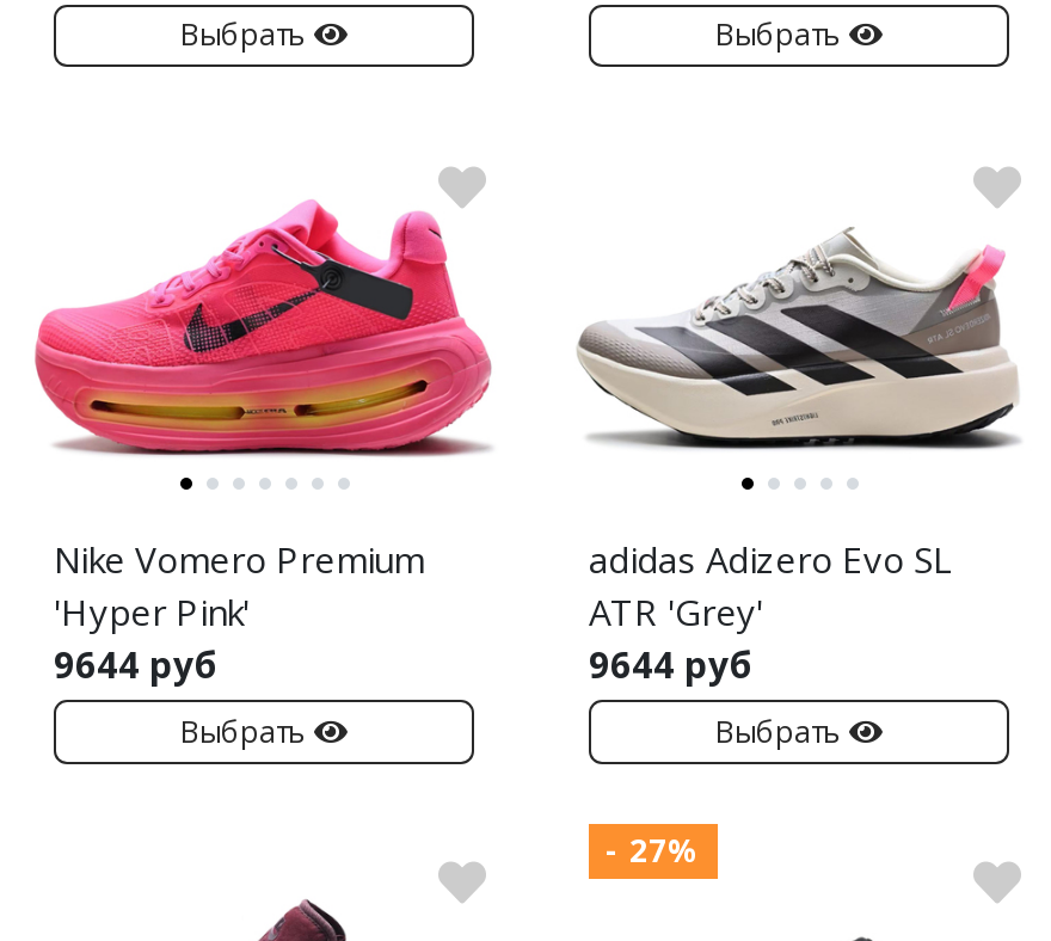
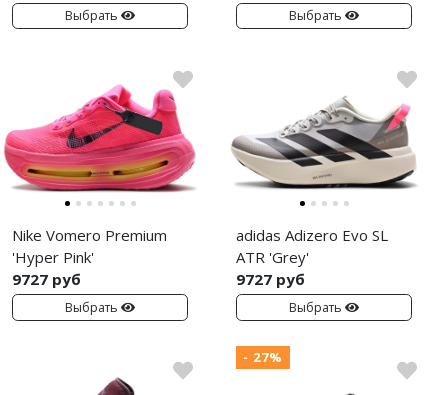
- 9644 руб
+ 9727 руб

- 9644 руб
+ 9727 руб
